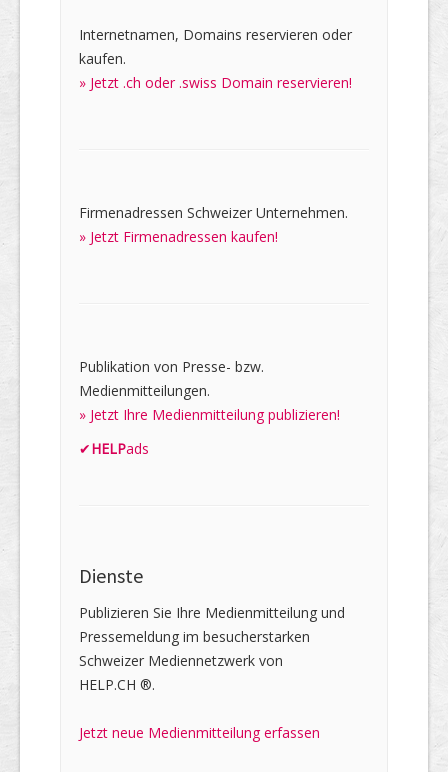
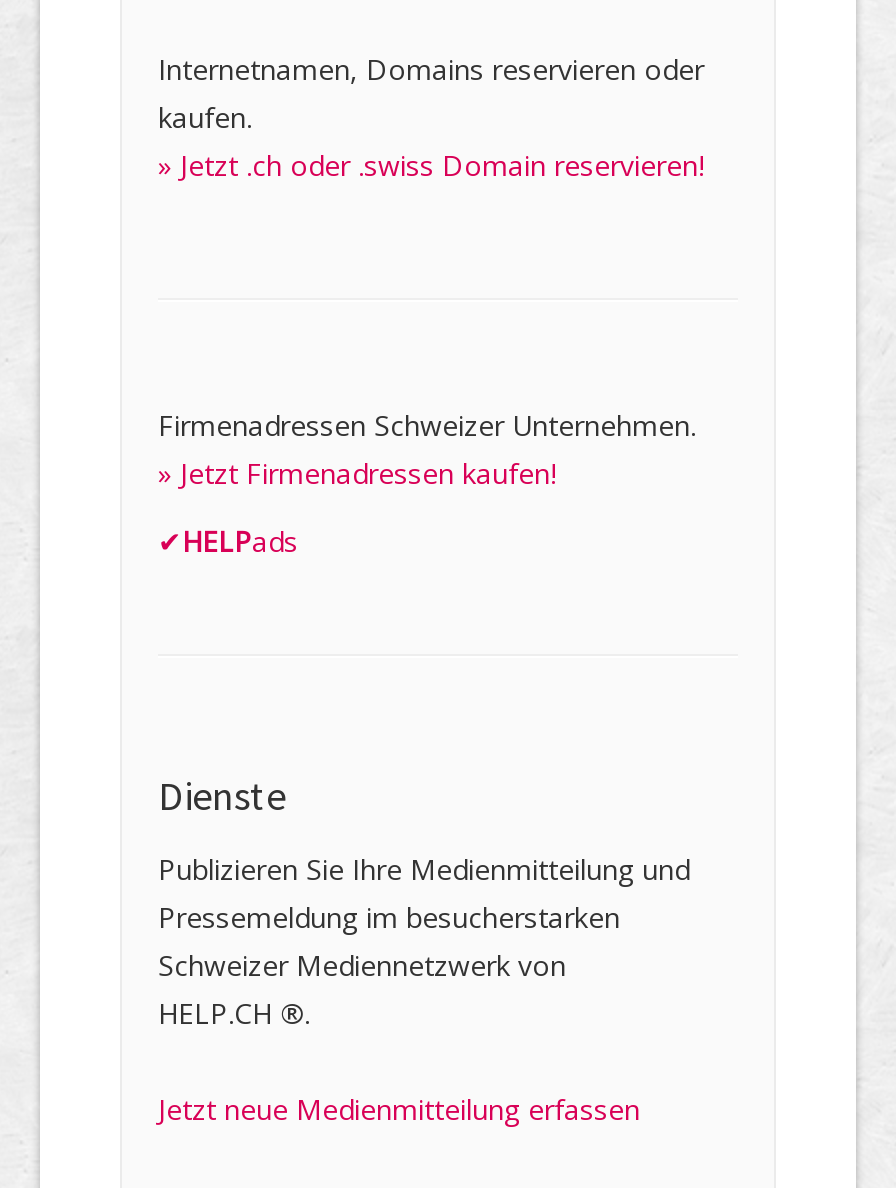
- Publikation von Presse- bzw.
- Medienmitteilungen.
- » Jetzt Ihre Medienmitteilung publizieren!
